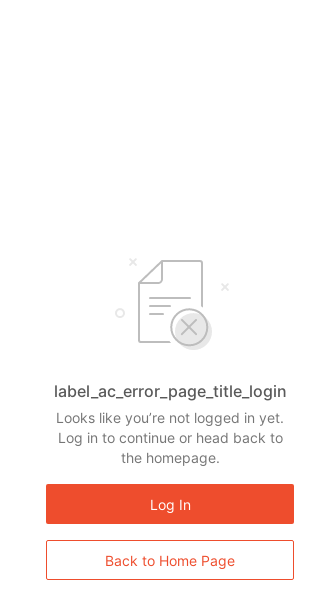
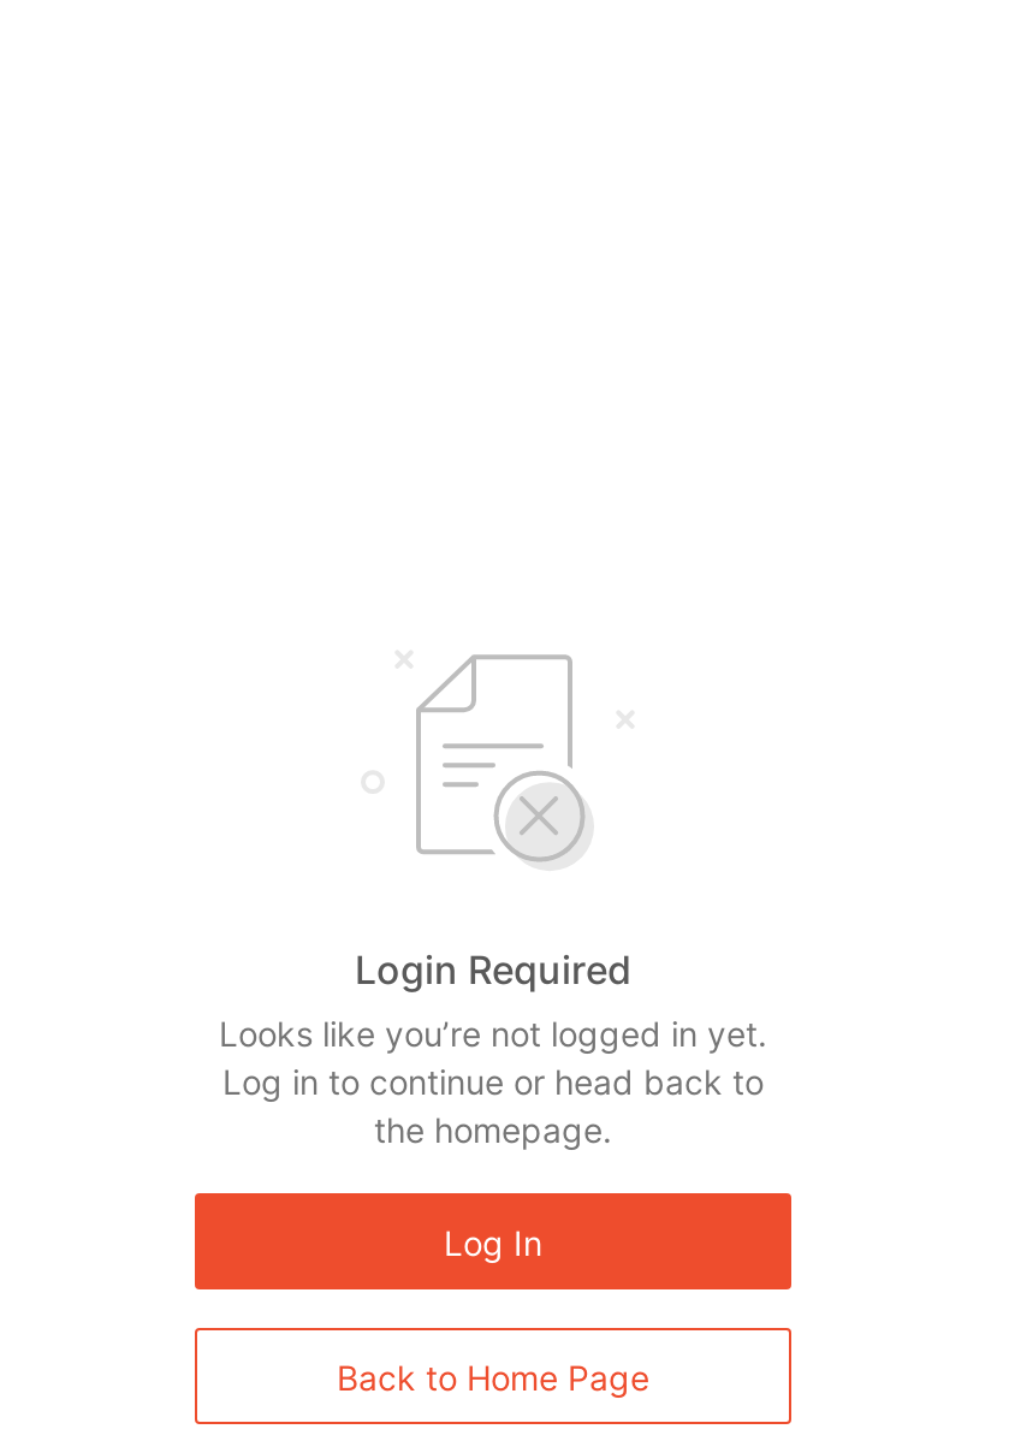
- label_ac_error_page_title_login
+ Login Required
